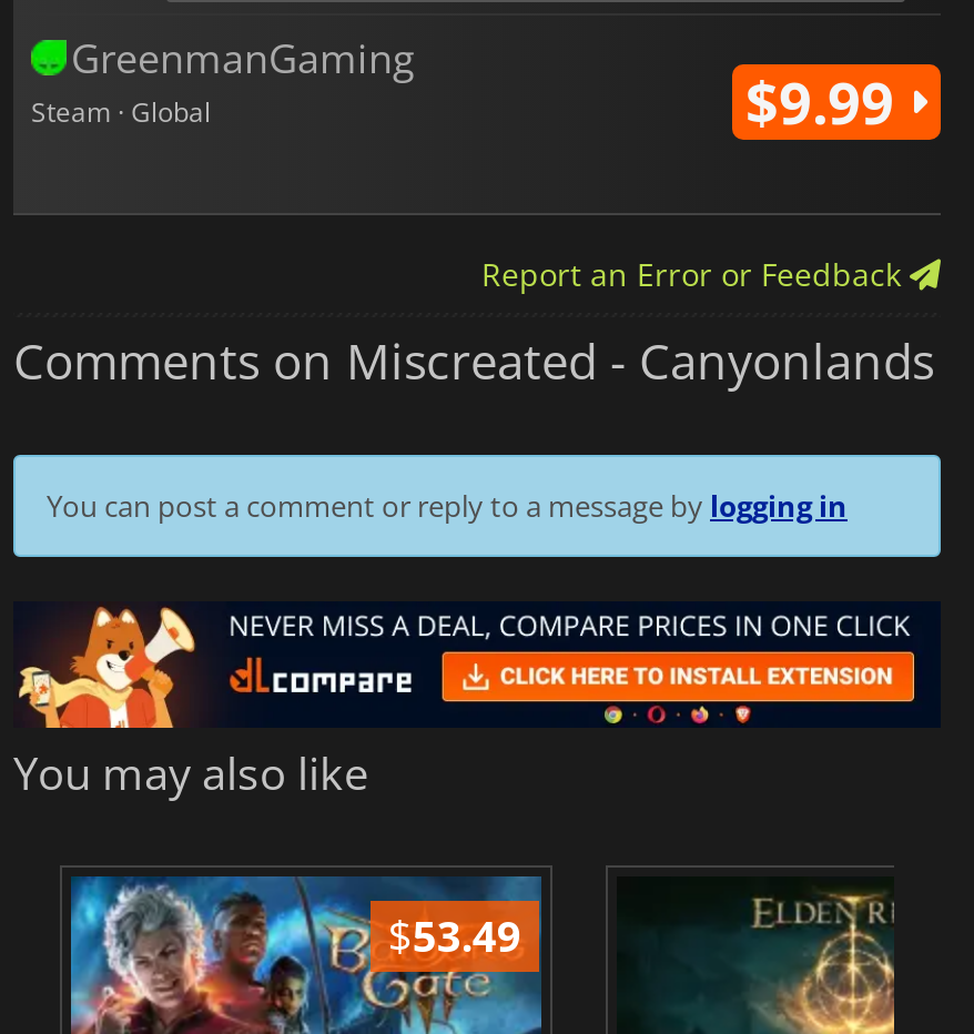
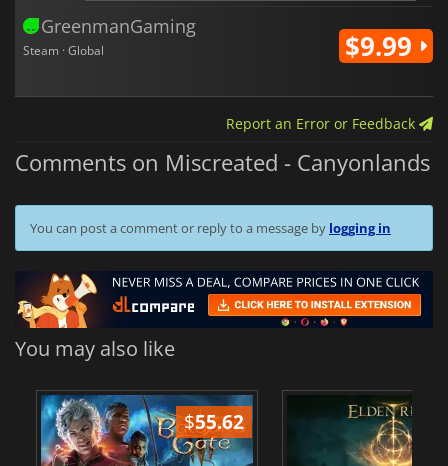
- $53.49
+ $55.62
